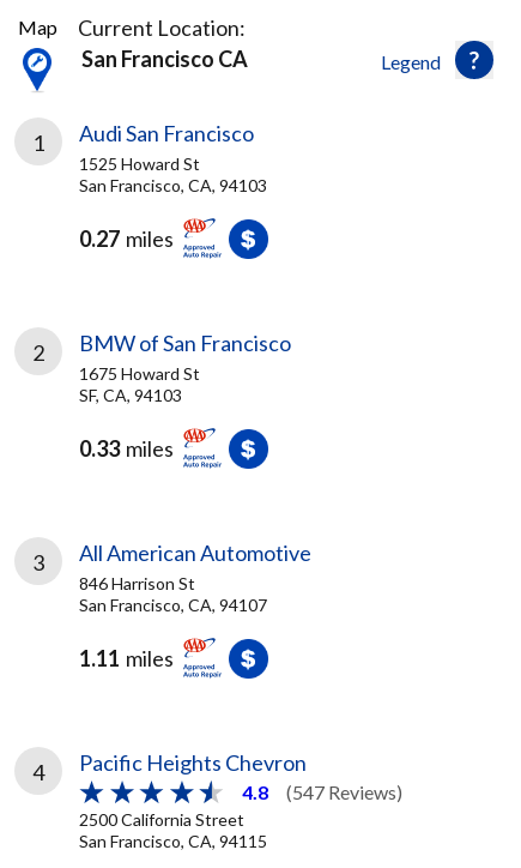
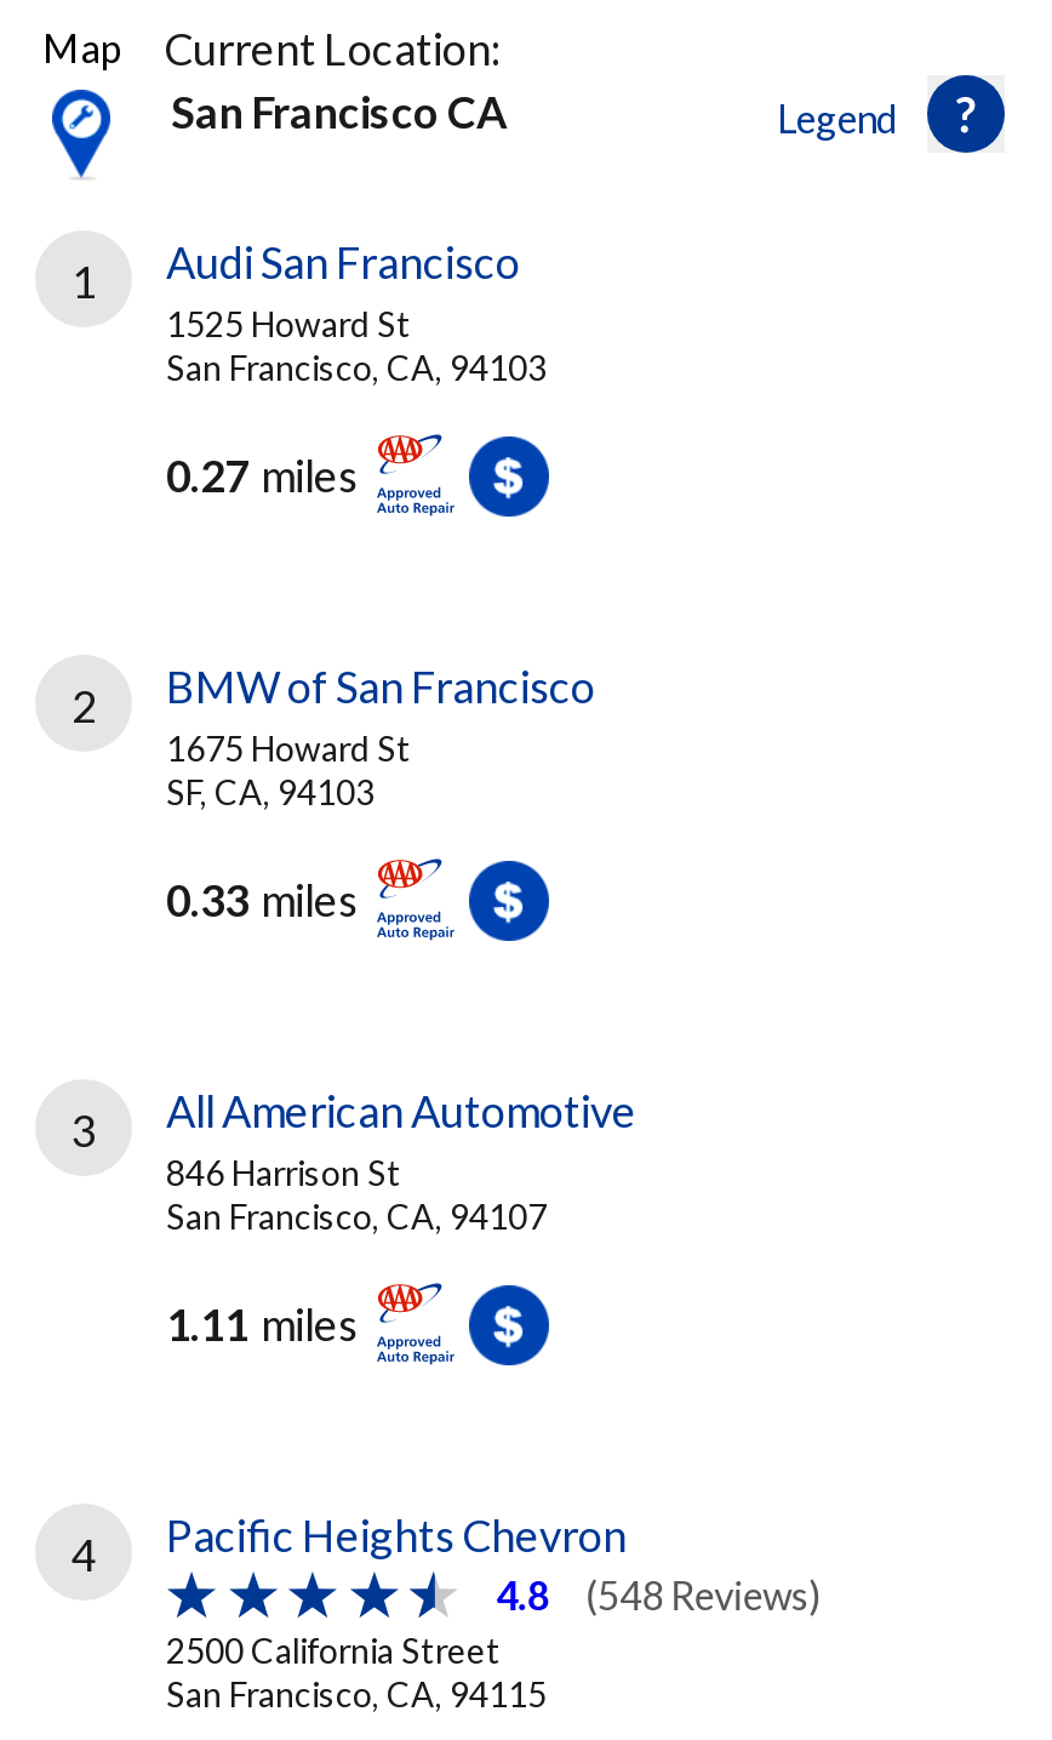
- 4.8 (547 Reviews)
+ 4.8 (548 Reviews)
